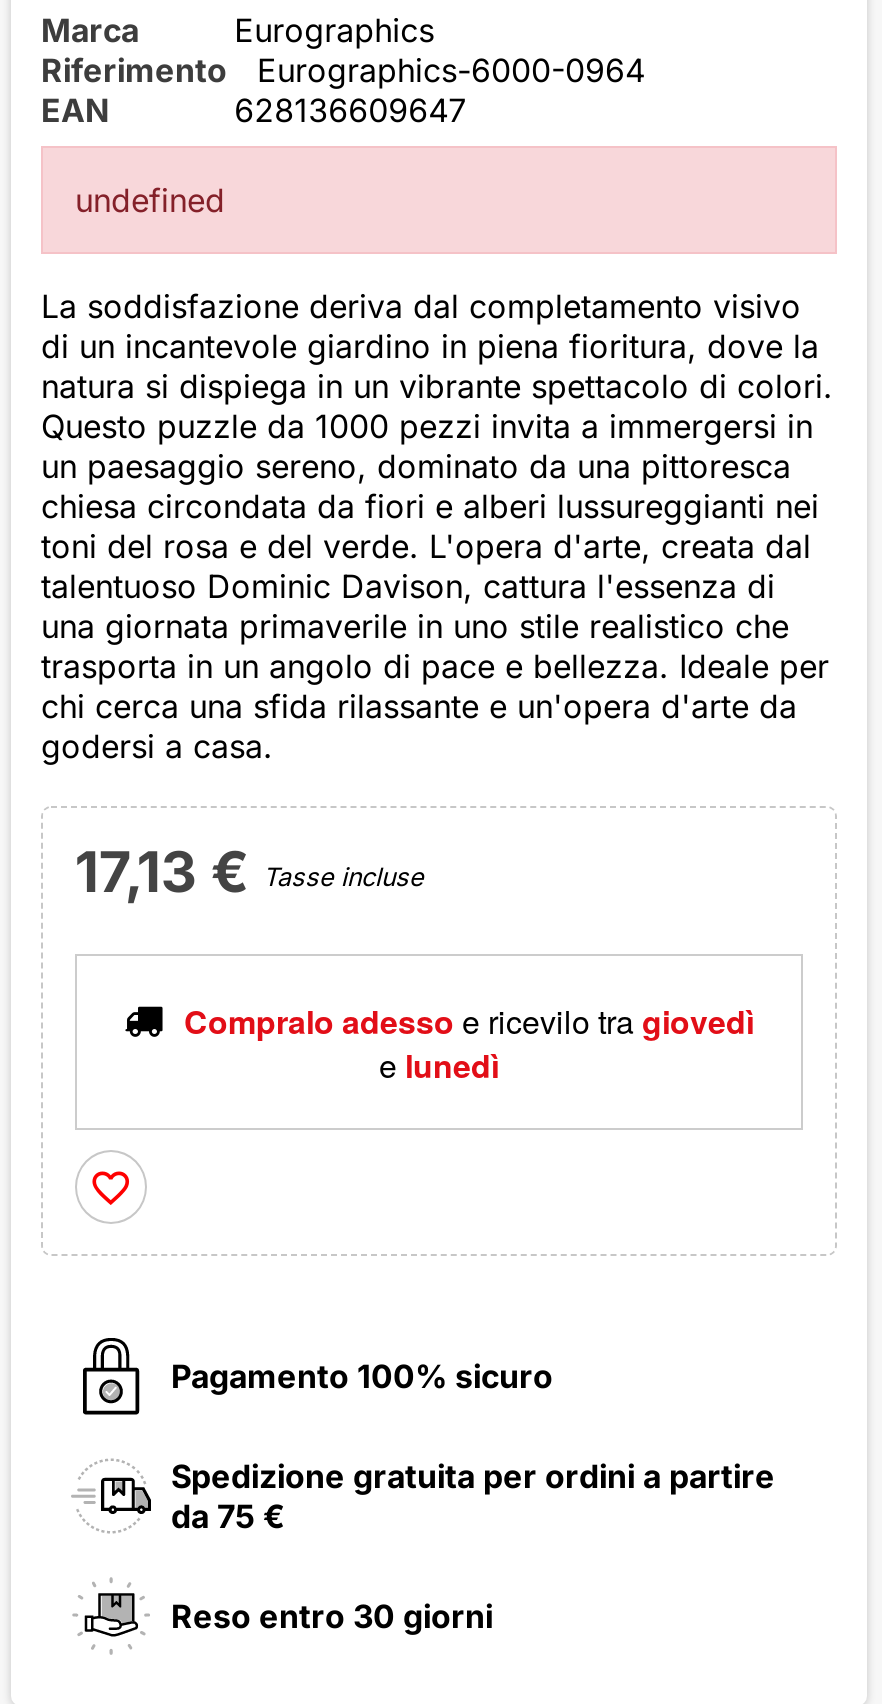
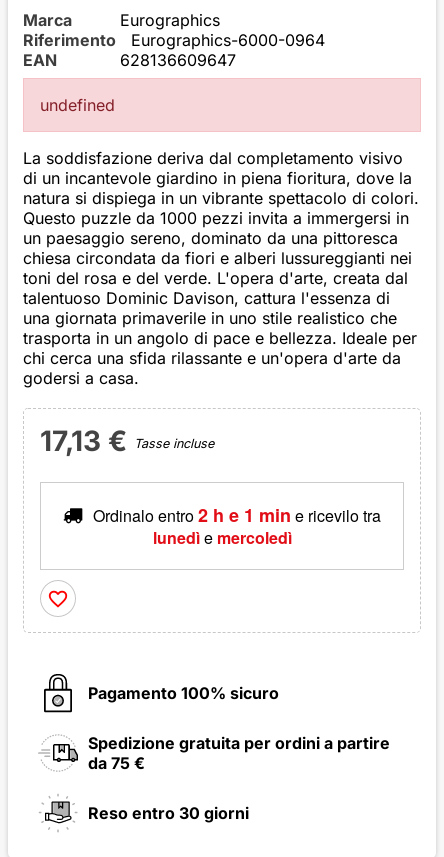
- Compralo adesso e ricevilo tra giovedì
- e lunedì
+ Ordinalo entro 2 h e 1 min e ricevilo tra
+ lunedì e mercoledì
